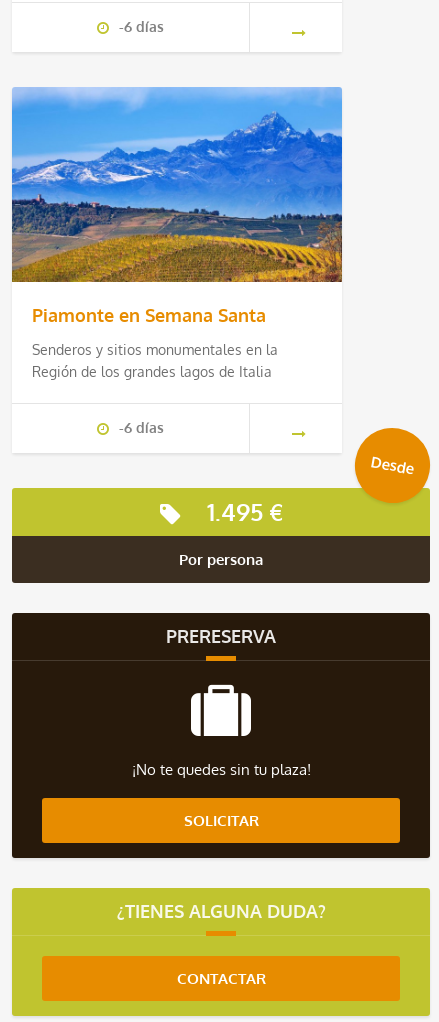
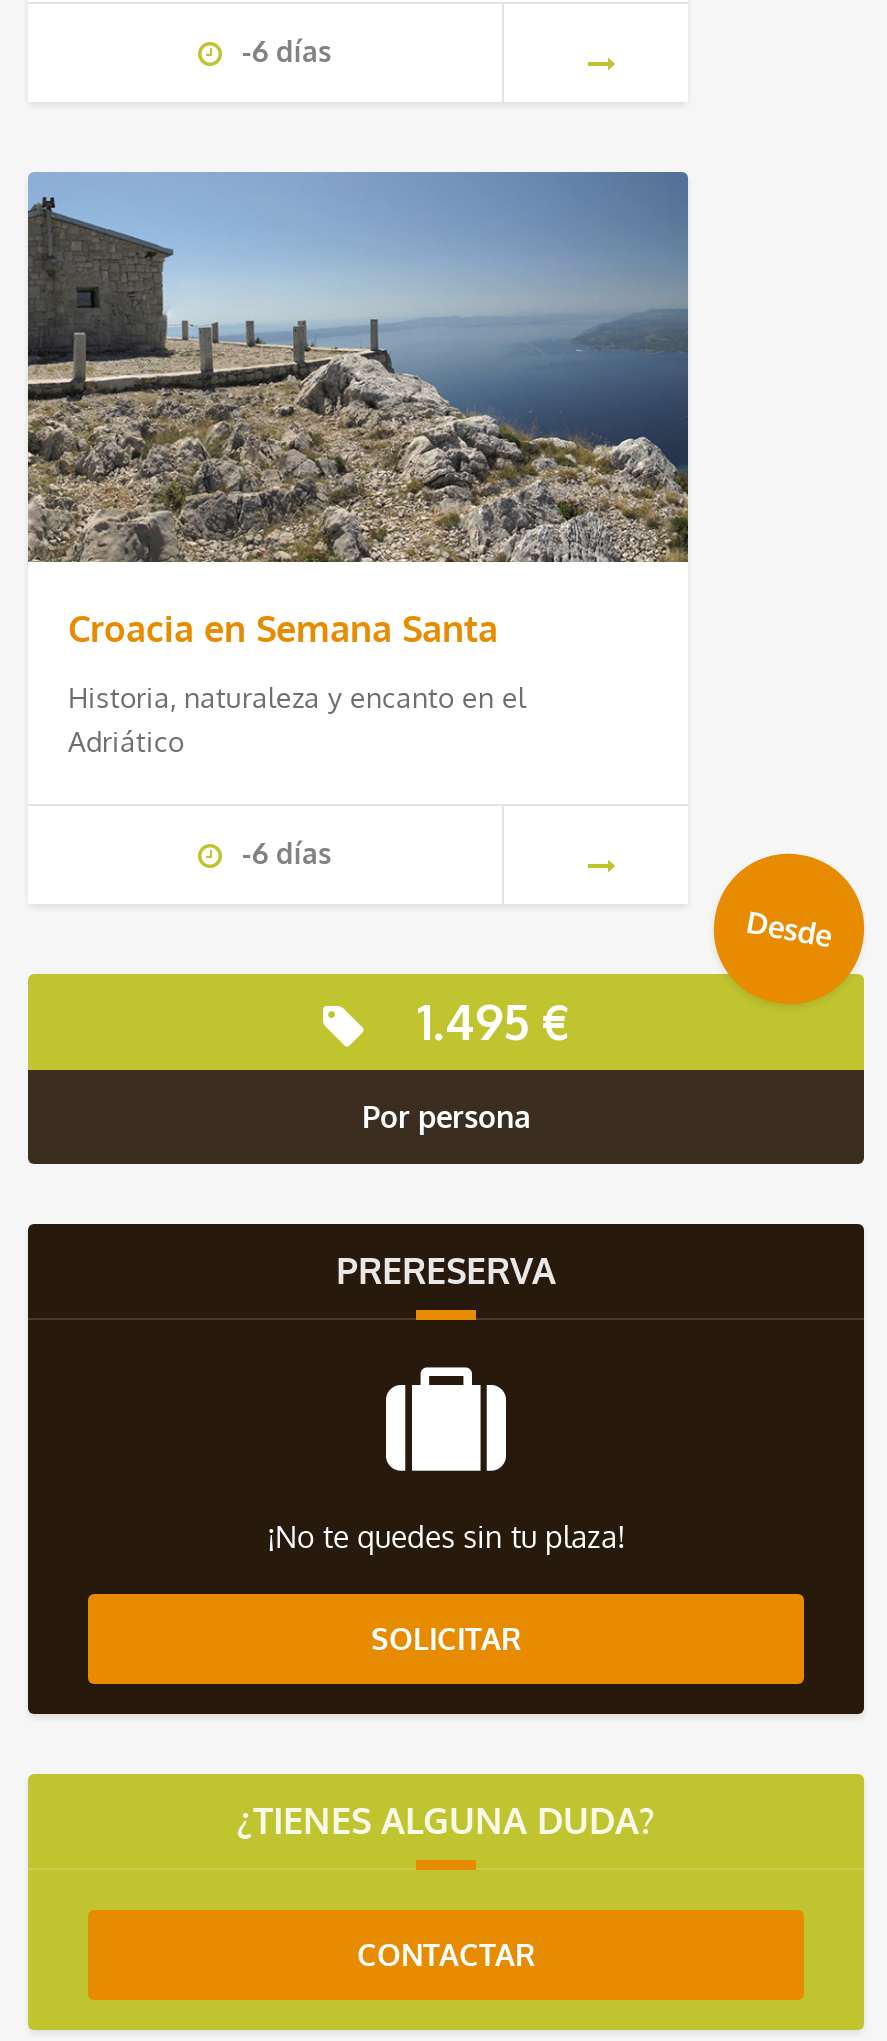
- [image]
- Piamonte en Semana Santa
+ [image]
+ Croacia en Semana Santa

- Senderos y sitios monumentales en la
- Región de los grandes lagos de Italia
+ Historia, naturaleza y encanto en el
+ Adriático
